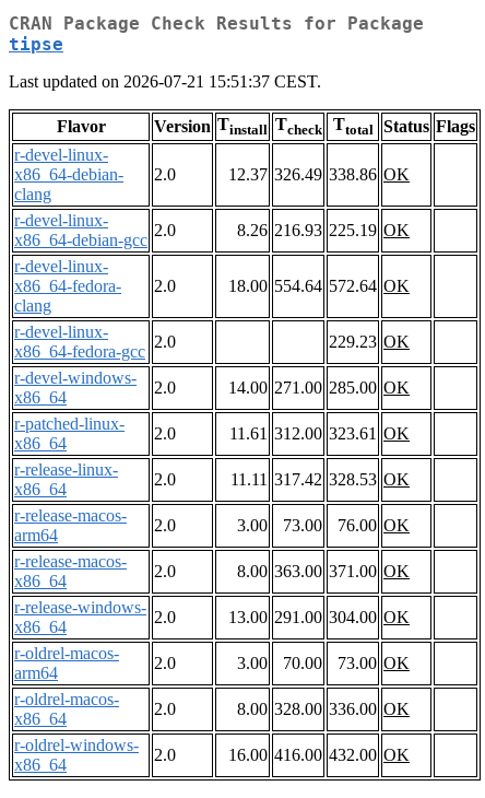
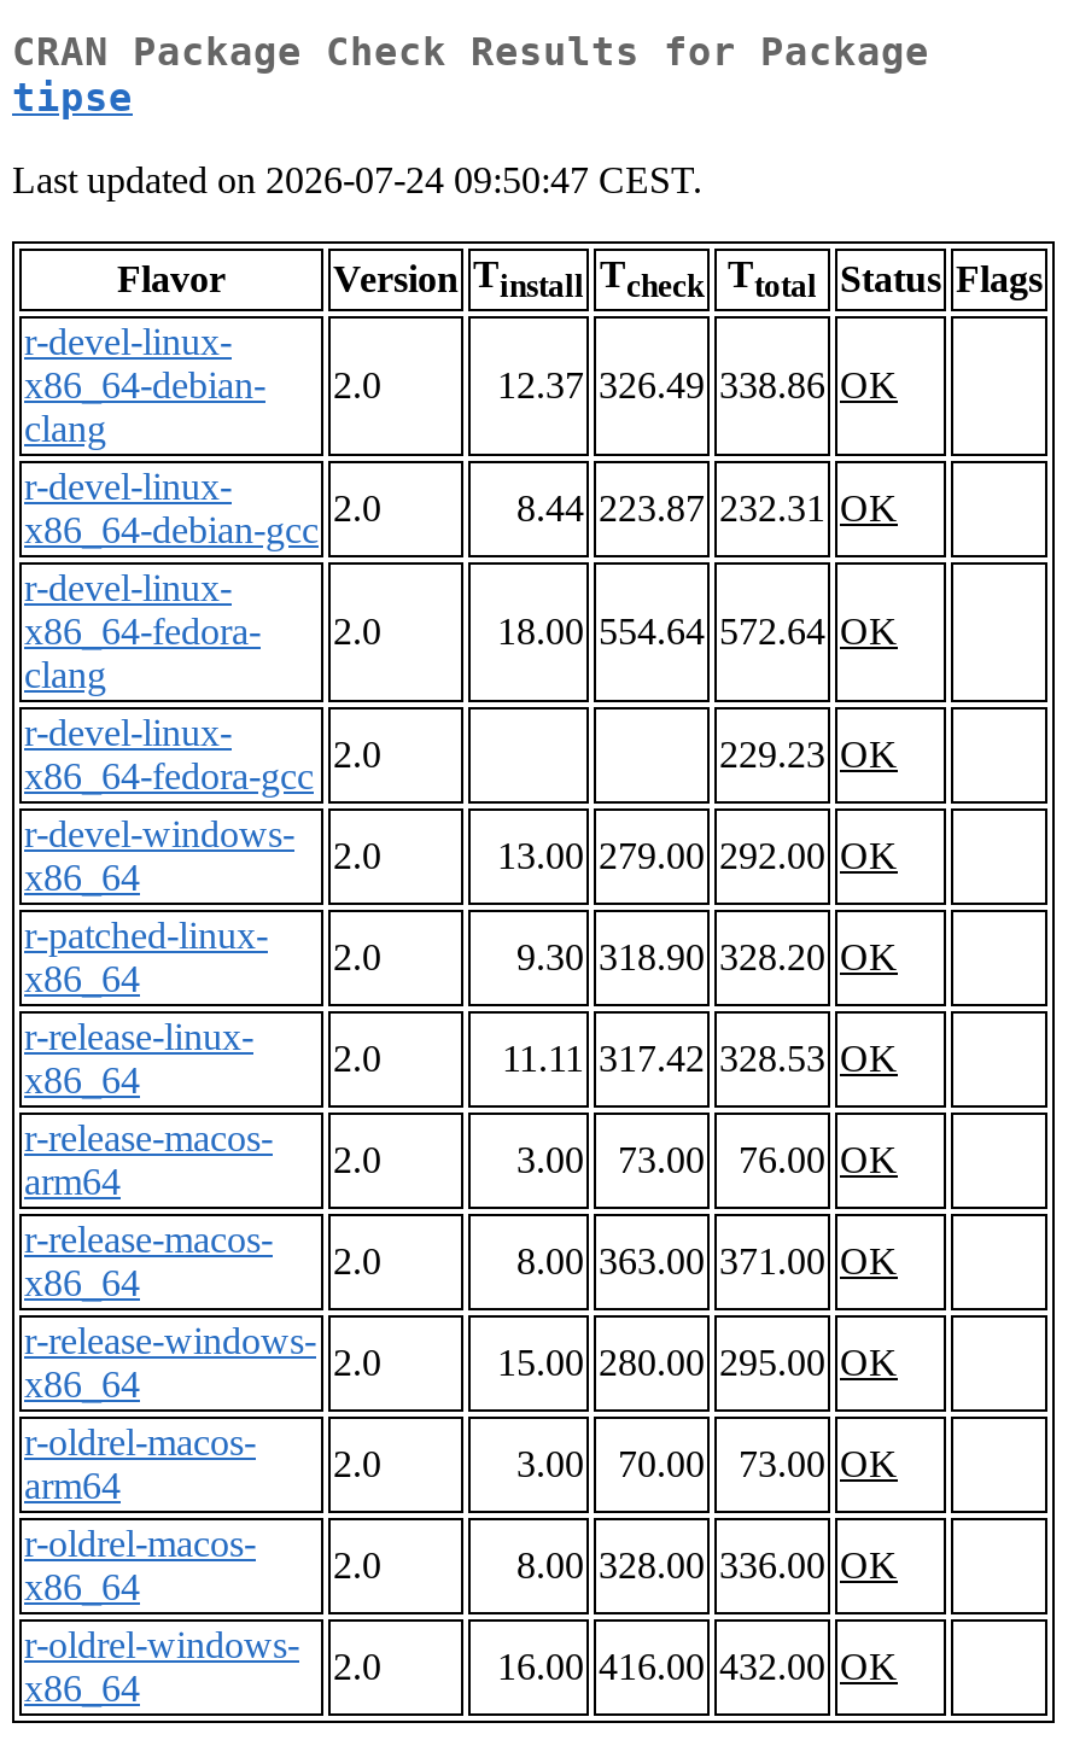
- Last updated on 2026-07-21 15:51:37 CEST.
+ Last updated on 2026-07-24 09:50:47 CEST.

- 8.26 216.93 225.19 OK
+ 8.44 223.87 232.31 OK

- 14.00 271.00 285.00 OK
+ 13.00 279.00 292.00 OK

- 11.61 312.00 323.61 OK
+ 9.30 318.90 328.20 OK

- 13.00 291.00 304.00 OK
+ 15.00 280.00 295.00 OK
